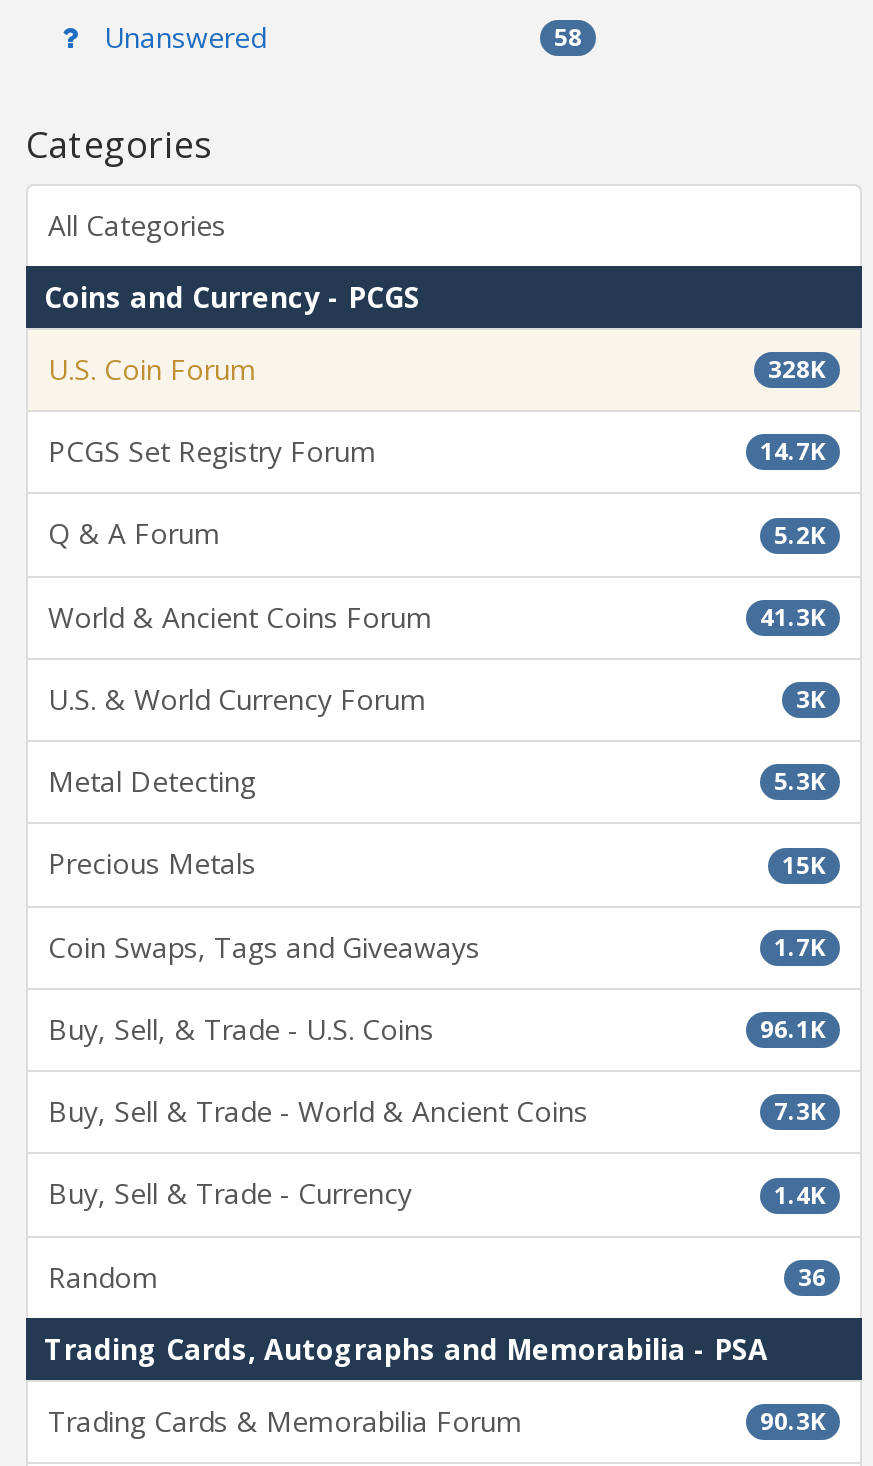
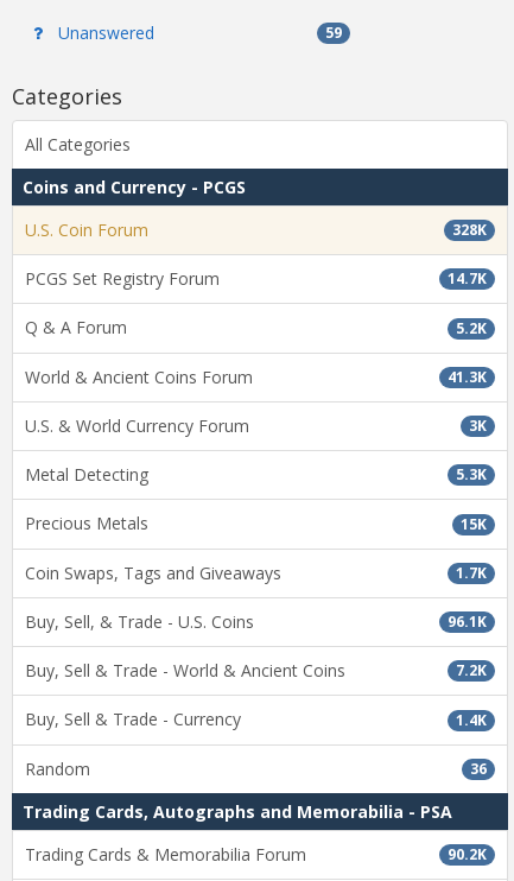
- 58
+ 59

- 7.3K
+ 7.2K

- 90.3K
+ 90.2K
